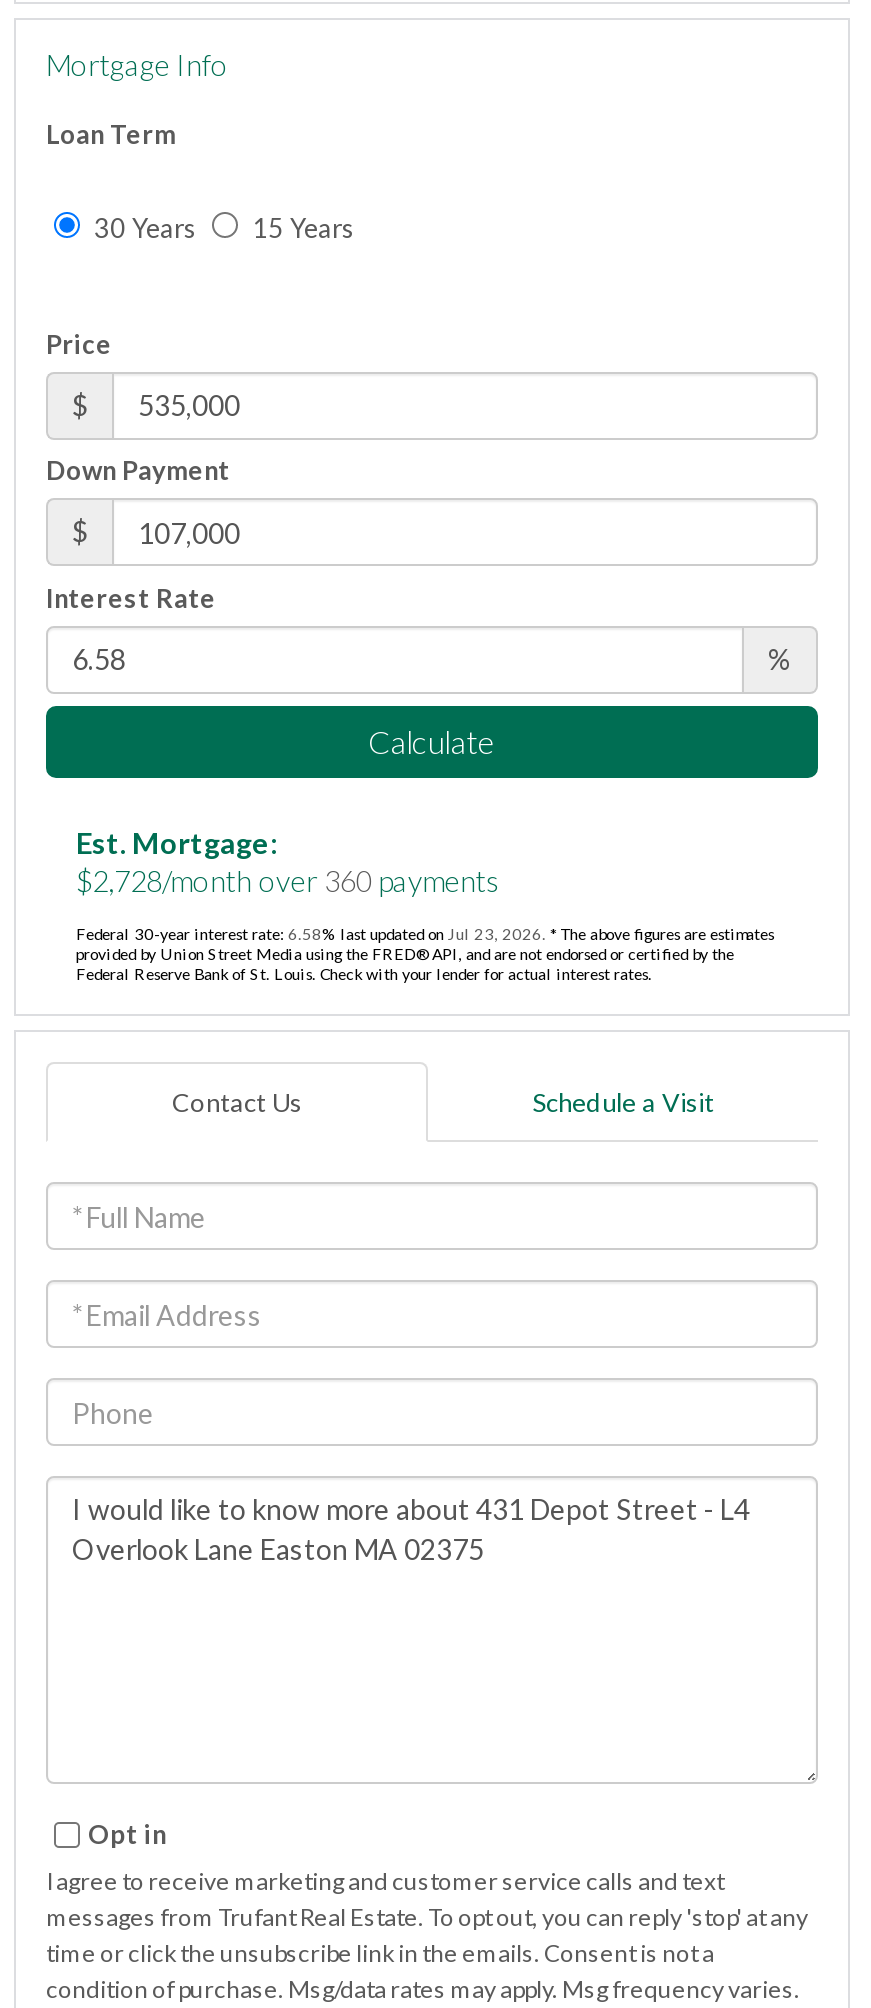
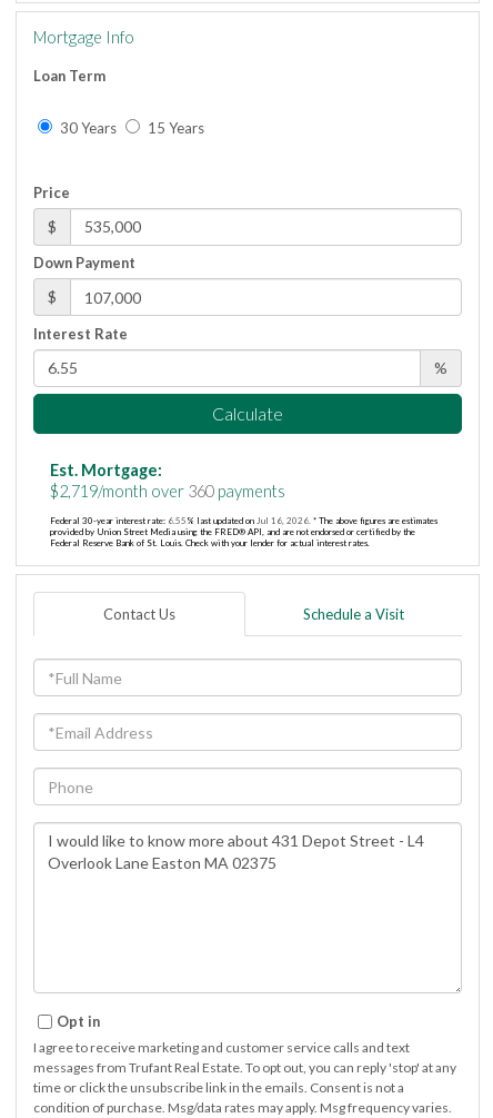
- $2,728/month over 360 payments
+ $2,719/month over 360 payments

- Federal 30-year interest rate: 6.58% last updated on Jul 23, 2026. * The above figures are estimates
+ Federal 30-year interest rate: 6.55% last updated on Jul 16, 2026. * The above figures are estimates
